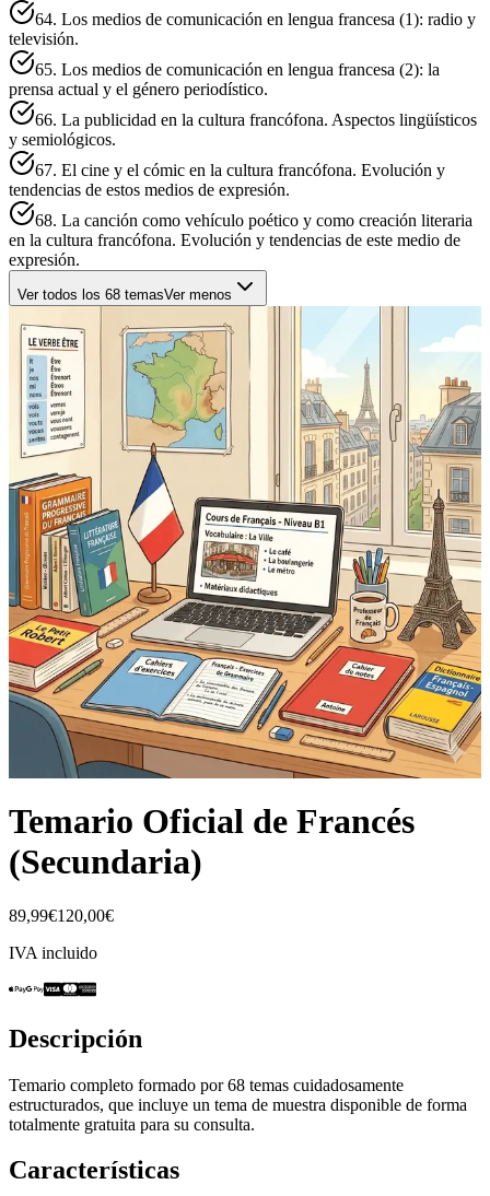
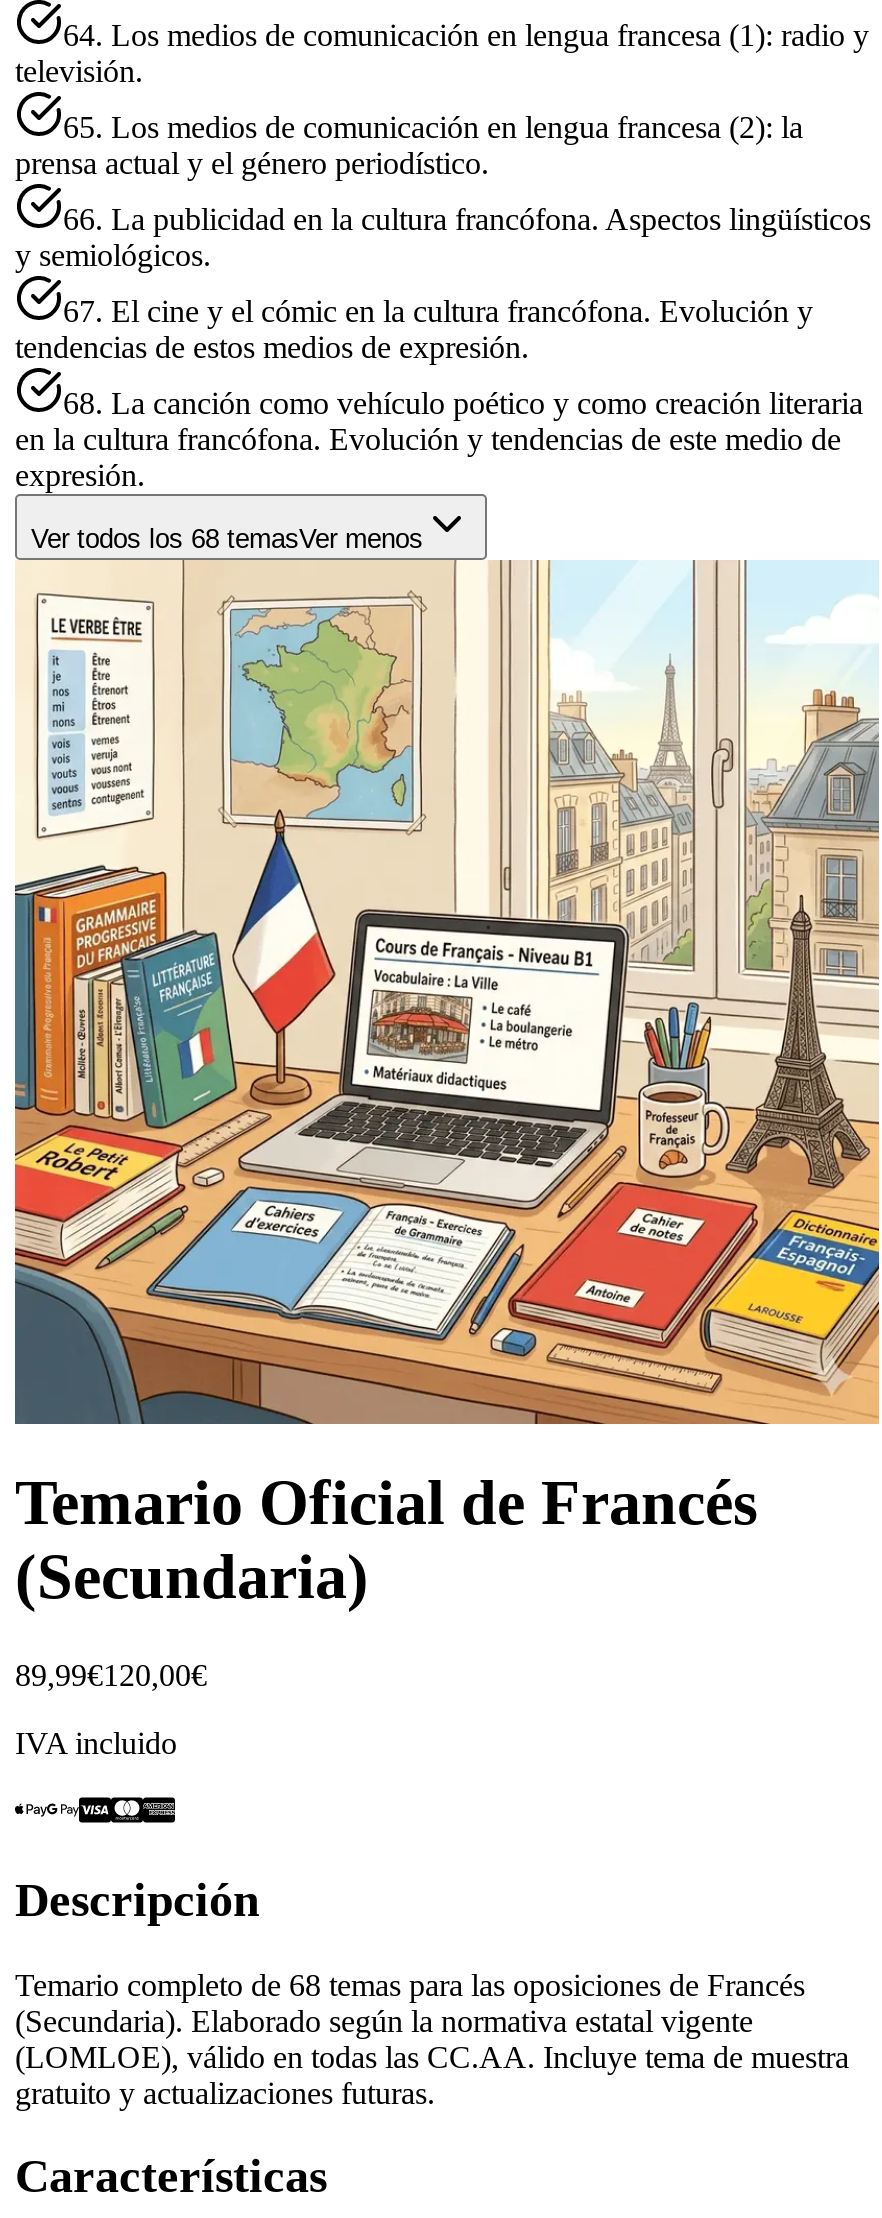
- Temario completo formado por 68 temas cuidadosamente
- estructurados, que incluye un tema de muestra disponible de forma
- totalmente gratuita para su consulta.
+ Temario completo de 68 temas para las oposiciones de Francés
+ (Secundaria). Elaborado según la normativa estatal vigente
+ (LOMLOE), válido en todas las CC.AA. Incluye tema de muestra
+ gratuito y actualizaciones futuras.
